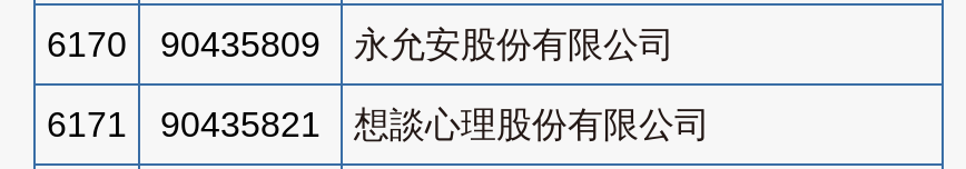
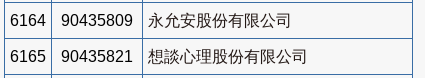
- 6170 90435809 永允安股份有限公司
+ 6164 90435809 永允安股份有限公司

- 6171 90435821 想談心理股份有限公司
+ 6165 90435821 想談心理股份有限公司
